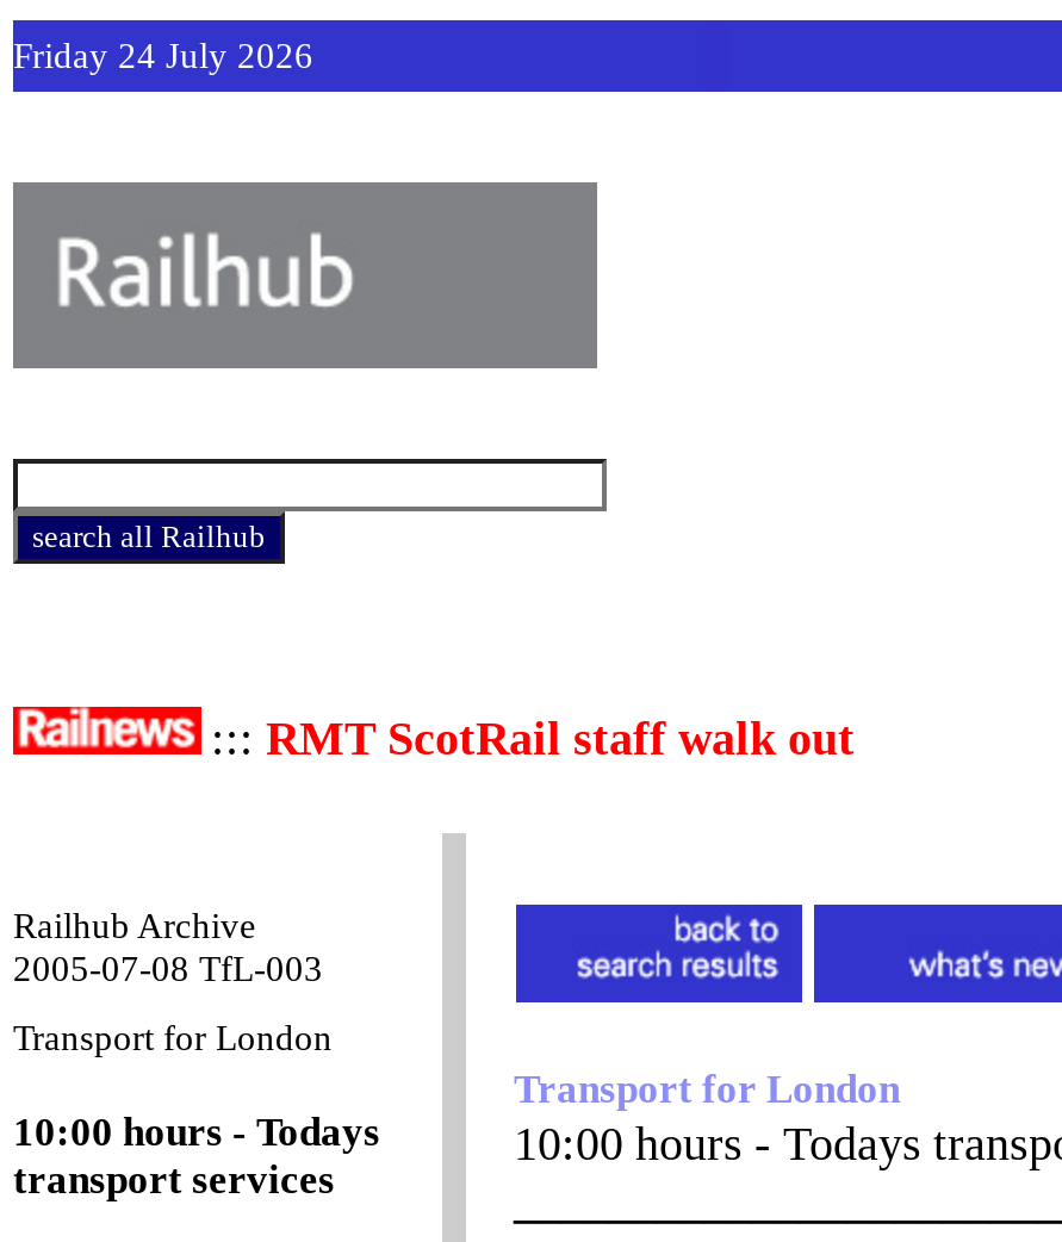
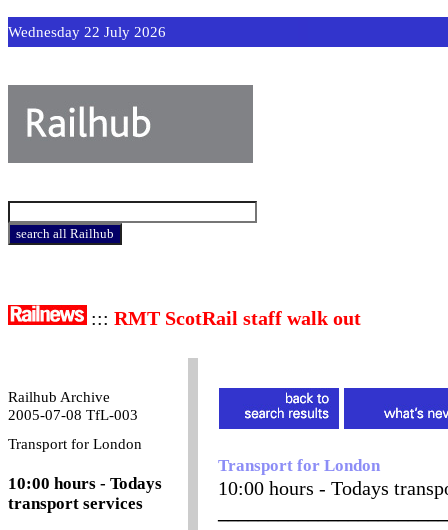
- Friday 24 July 2026
+ Wednesday 22 July 2026
